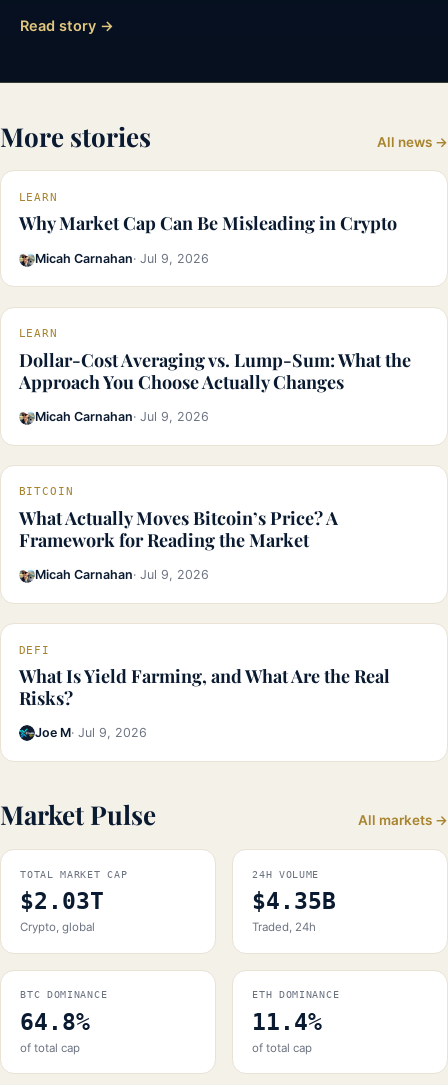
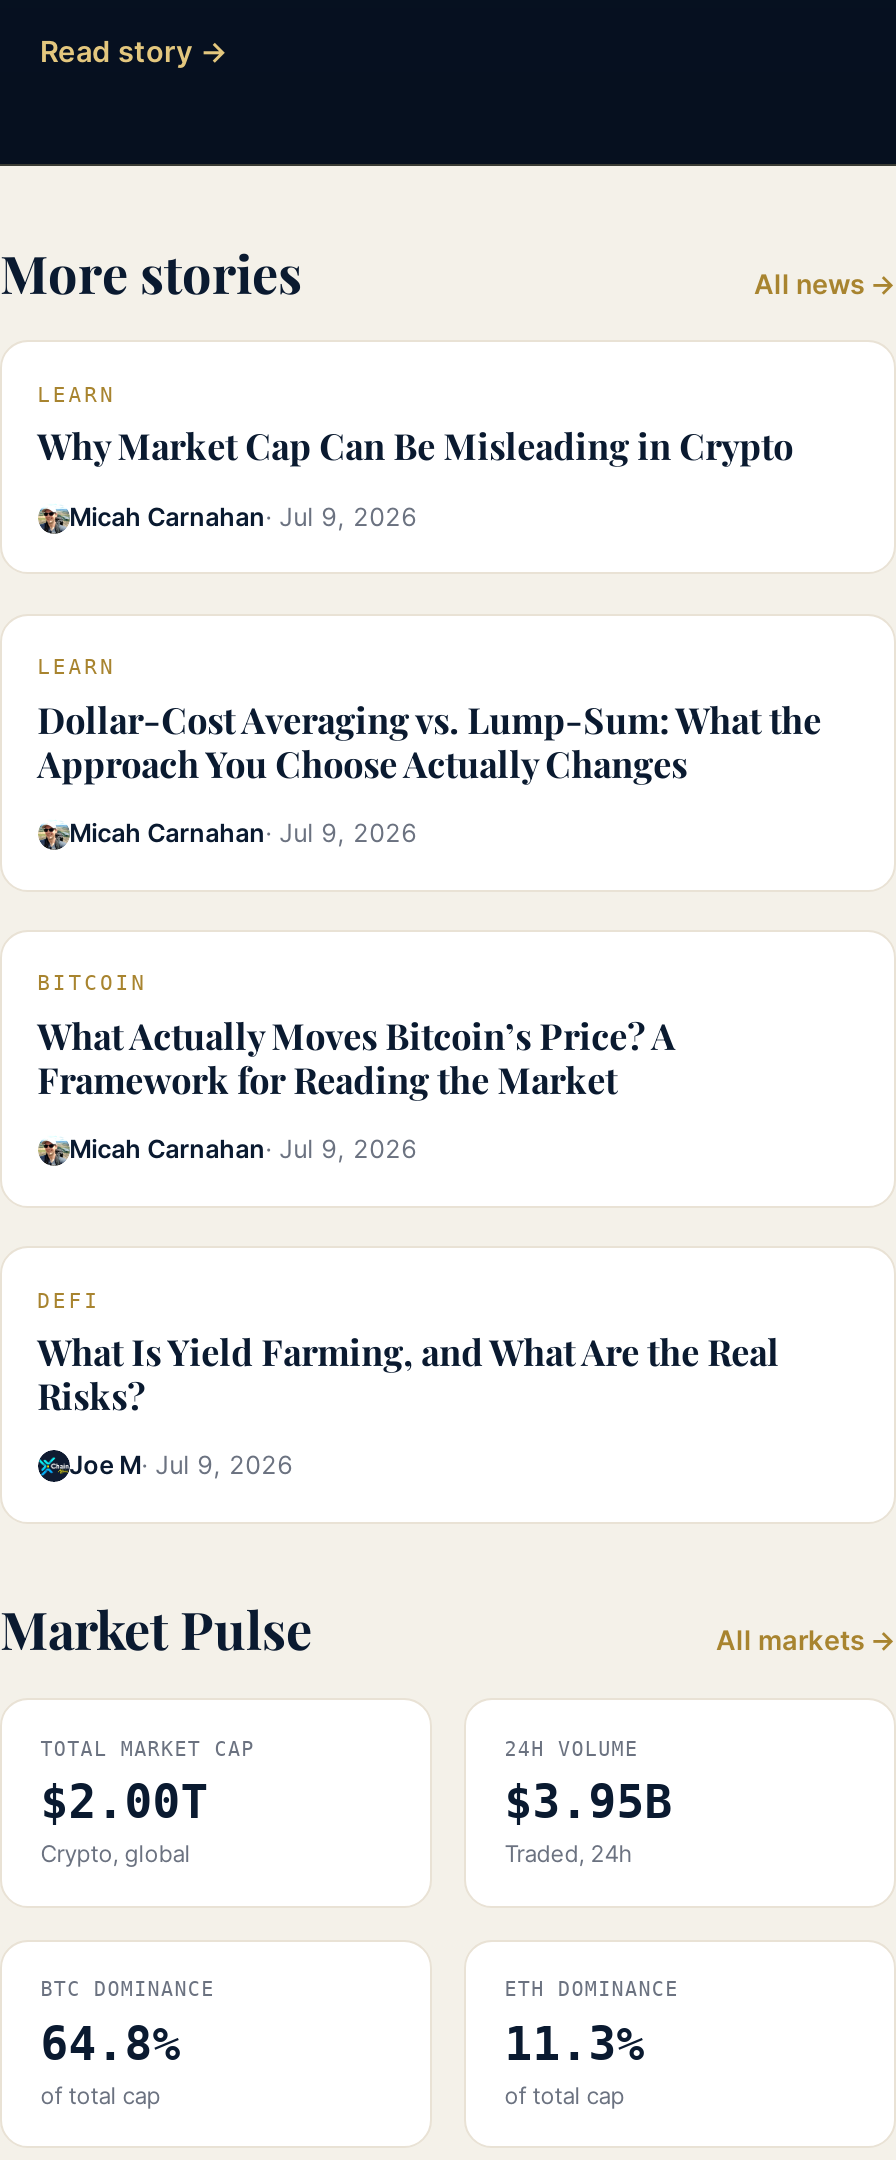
- $2.03T
+ $2.00T

- $4.35B
+ $3.95B

- 11.4%
+ 11.3%
